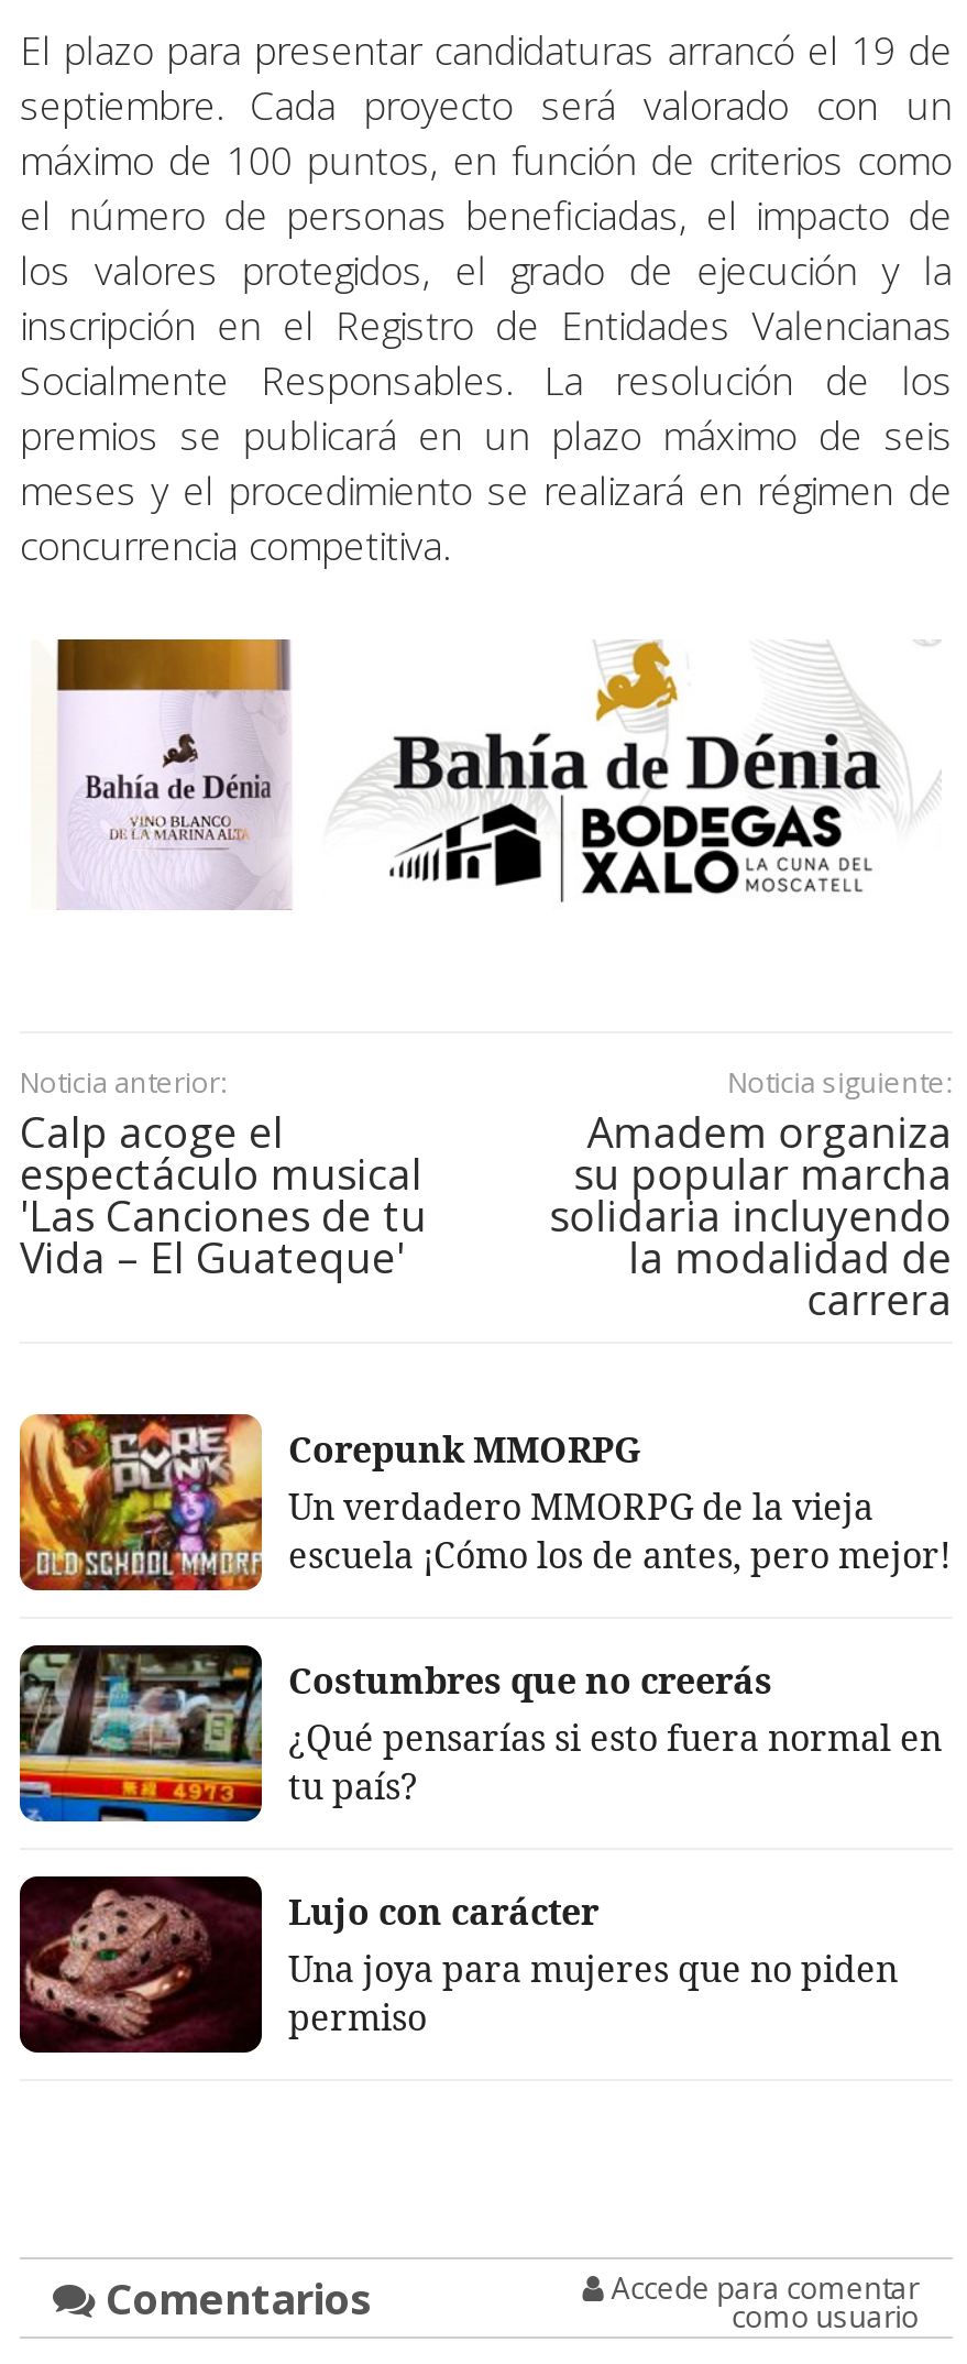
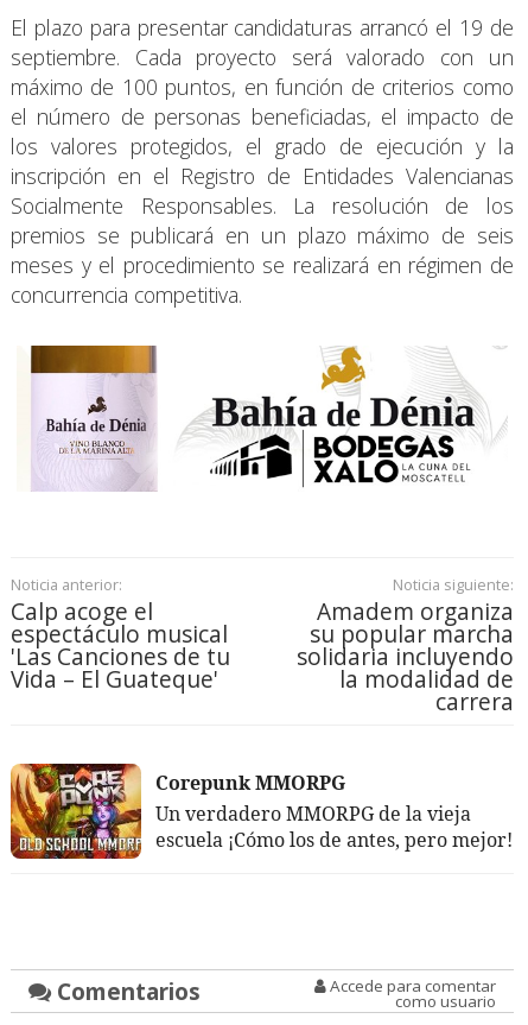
- [image]
- Costumbres que no creerás
- ¿Qué pensarías si esto fuera normal en
- tu país?
- Lujo con carácter
- Una joya para mujeres que no piden
- permiso

- [image]
